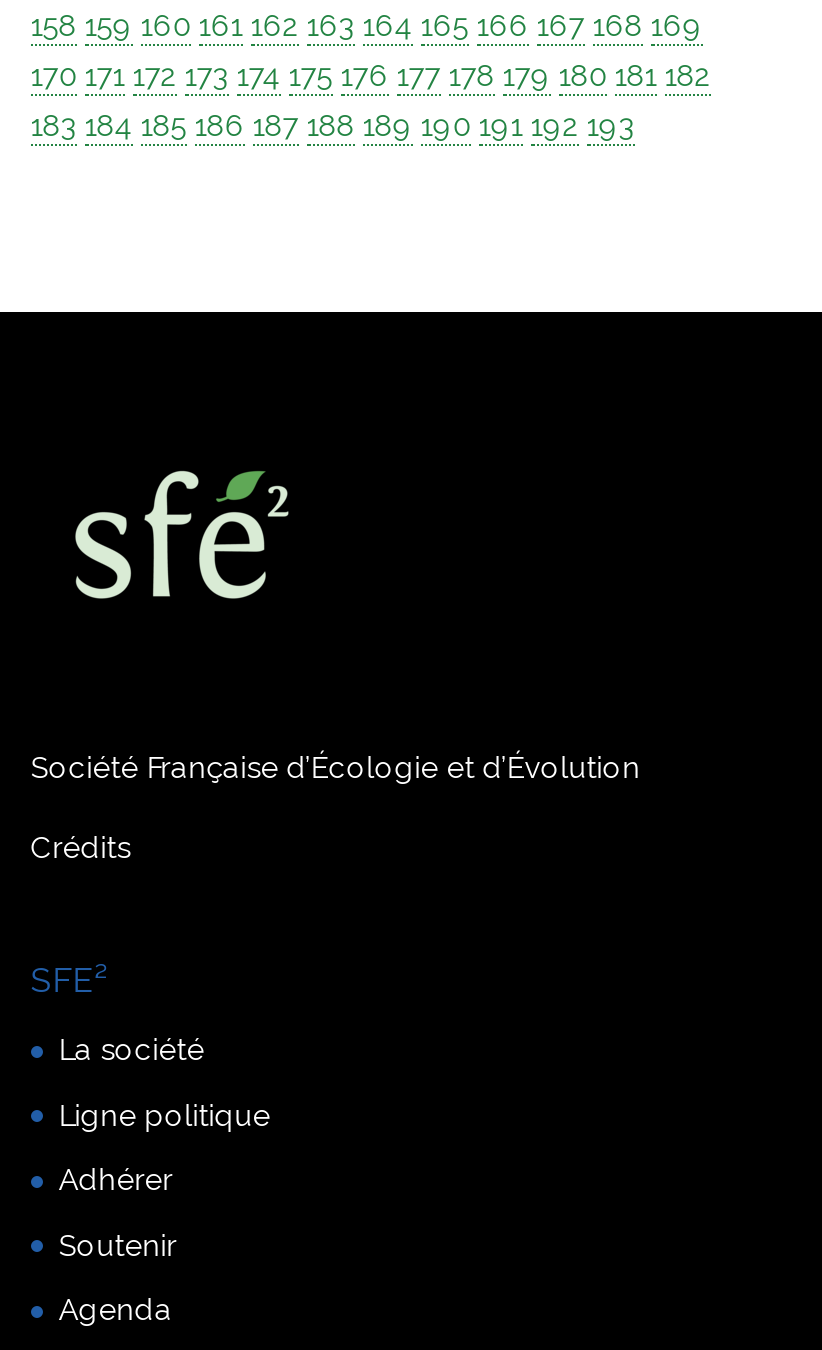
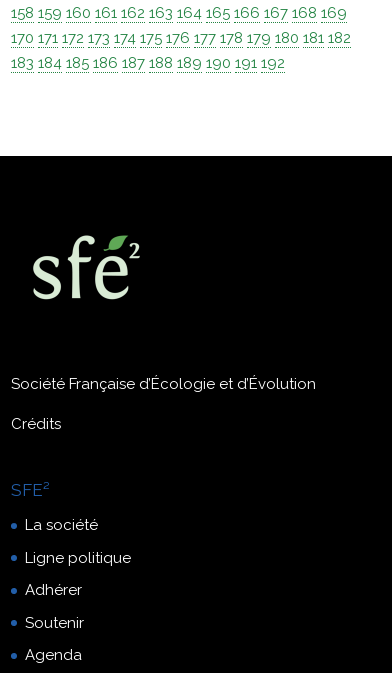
- 183 184 185 186 187 188 189 190 191 192 193
+ 183 184 185 186 187 188 189 190 191 192
